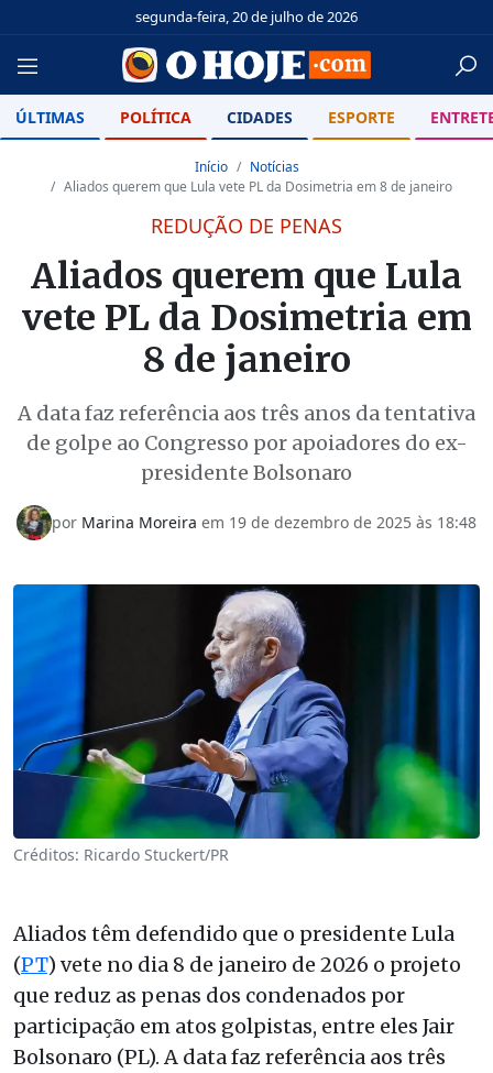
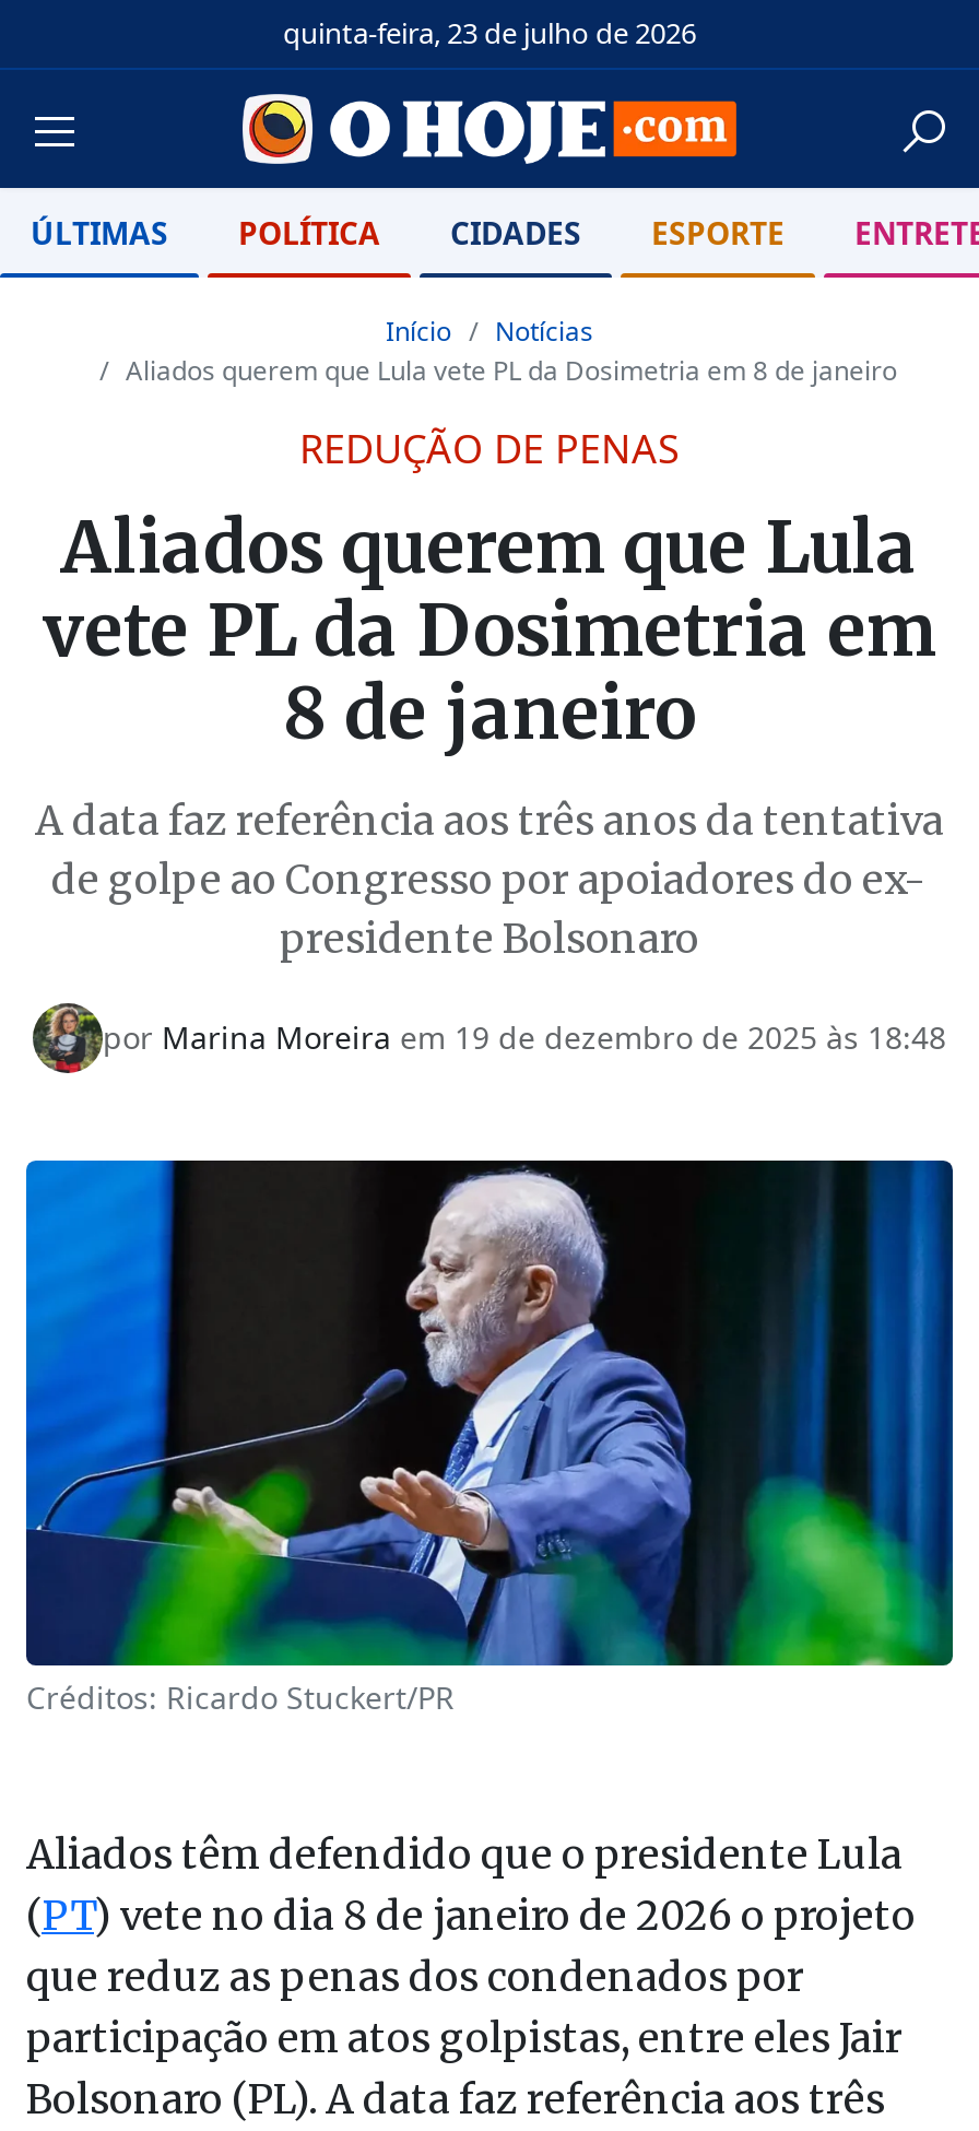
- segunda-feira, 20 de julho de 2026
+ quinta-feira, 23 de julho de 2026
